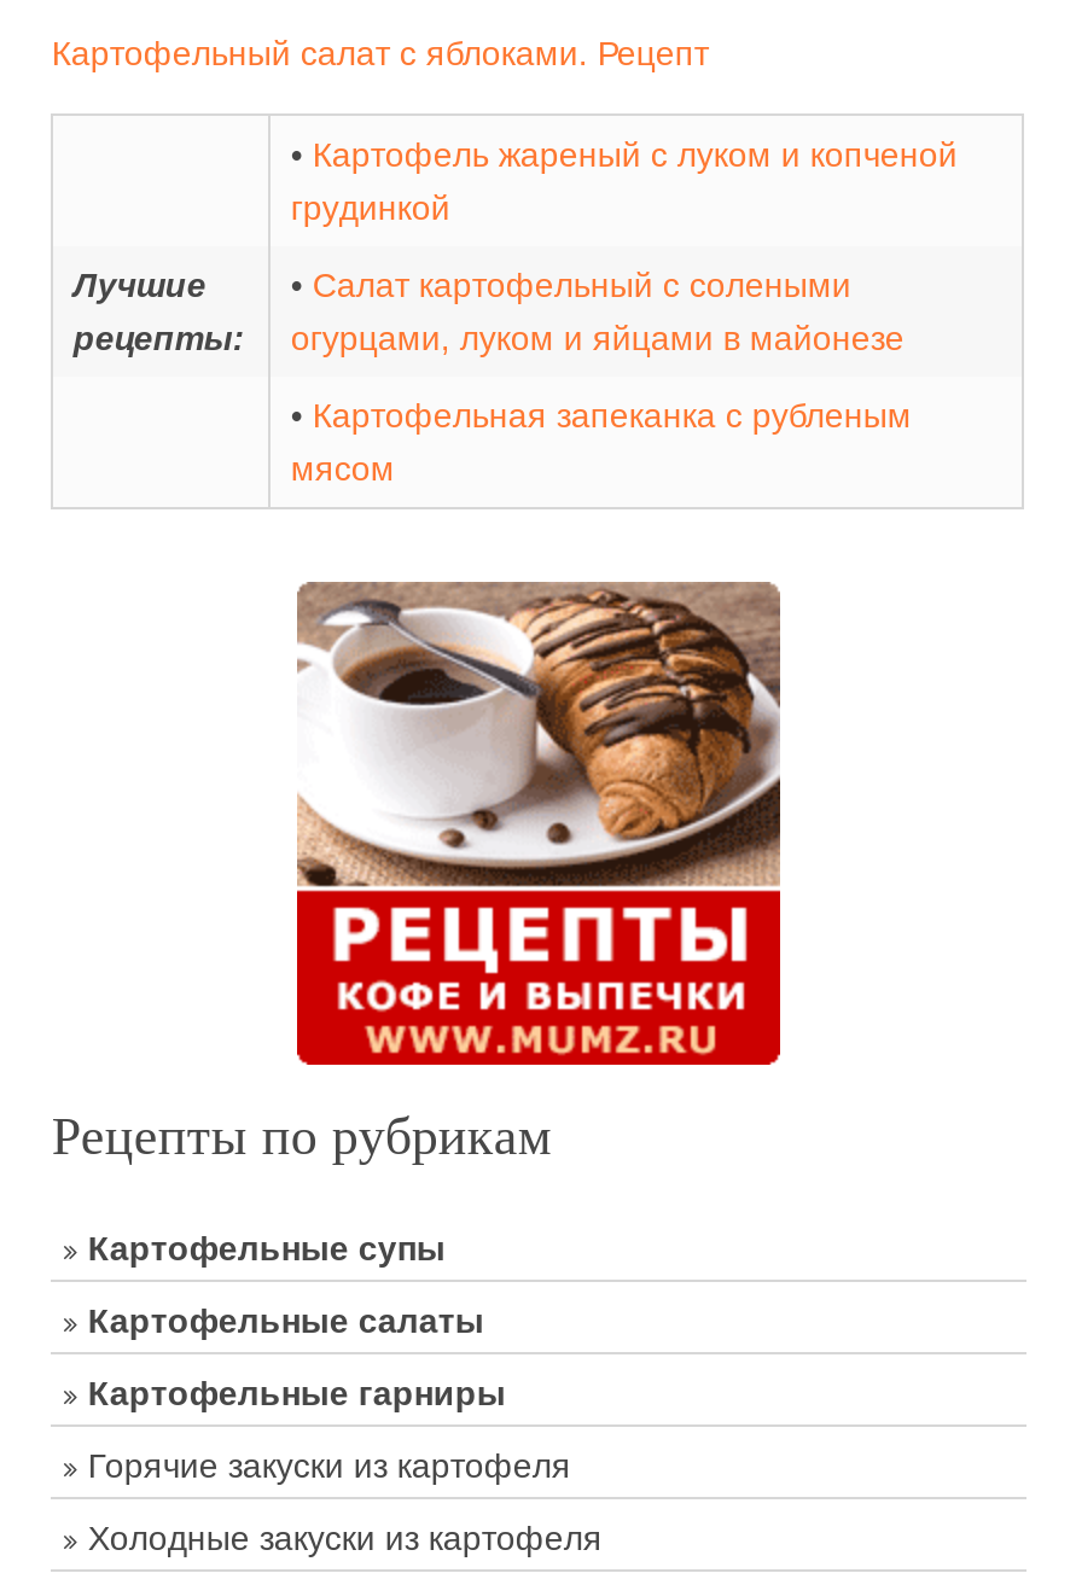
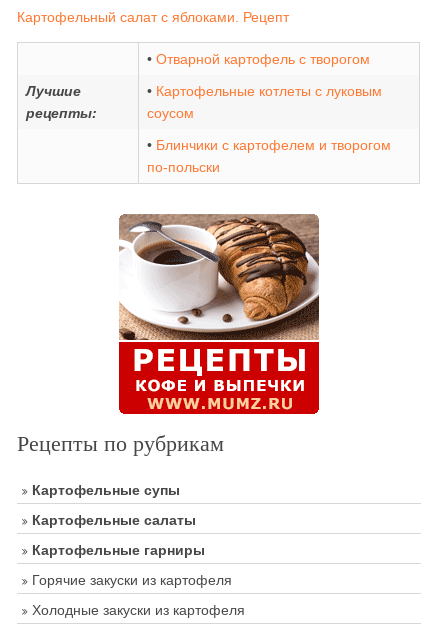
- • Картофель жареный с луком и копченой
- грудинкой
+ • Отварной картофель с творогом

- • Салат картофельный с солеными
- огурцами, луком и яйцами в майонезе
+ • Картофельные котлеты с луковым
+ соусом

- • Картофельная запеканка с рубленым
- мясом
+ • Блинчики с картофелем и творогом
+ по-польски
